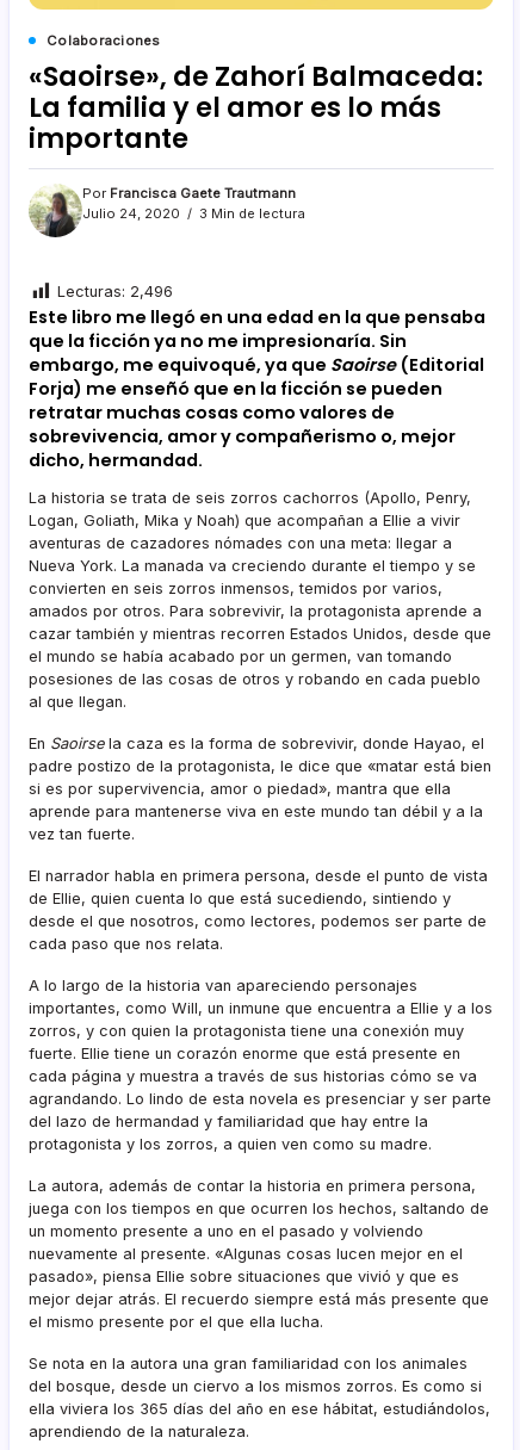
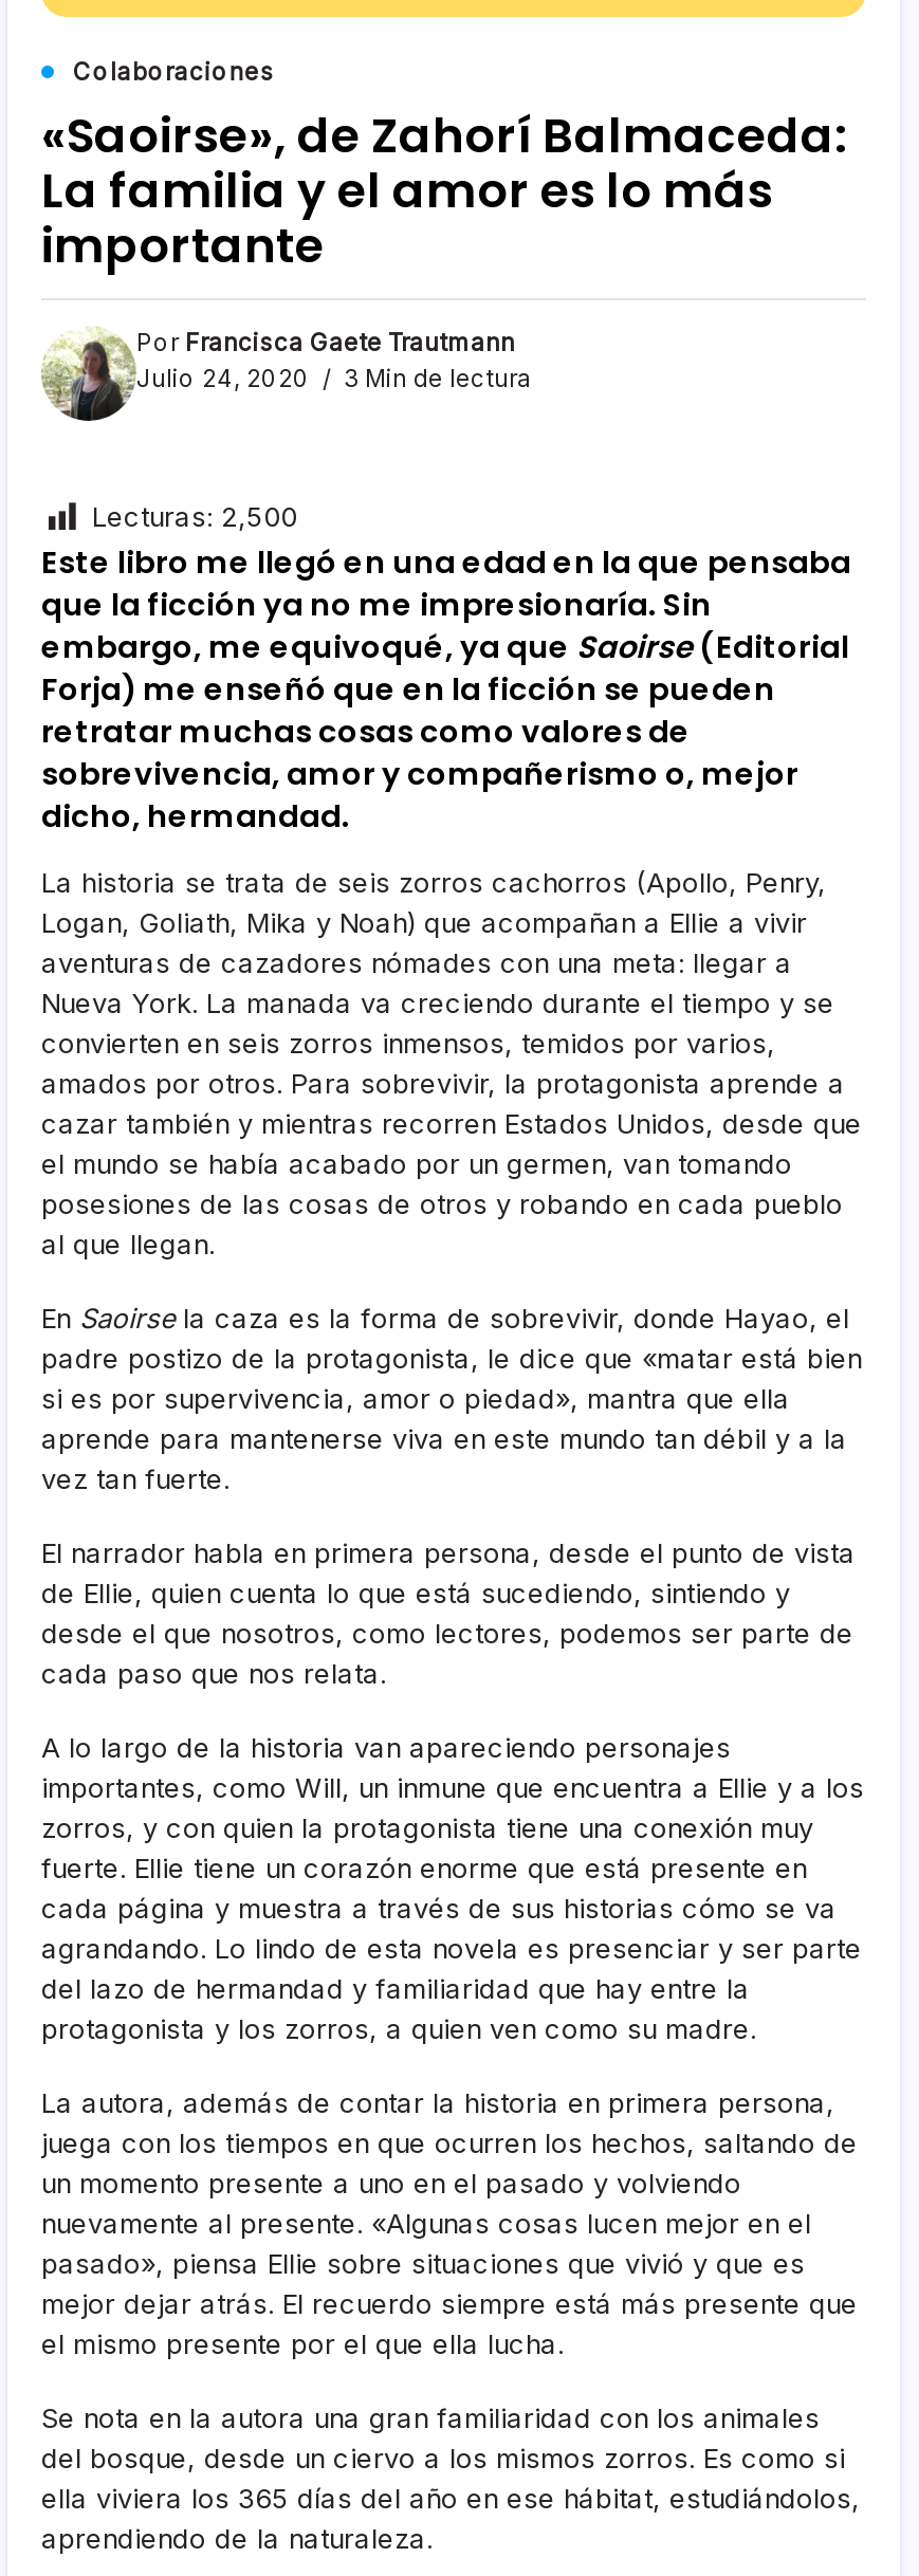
- Lecturas: 2,496
+ Lecturas: 2,500
